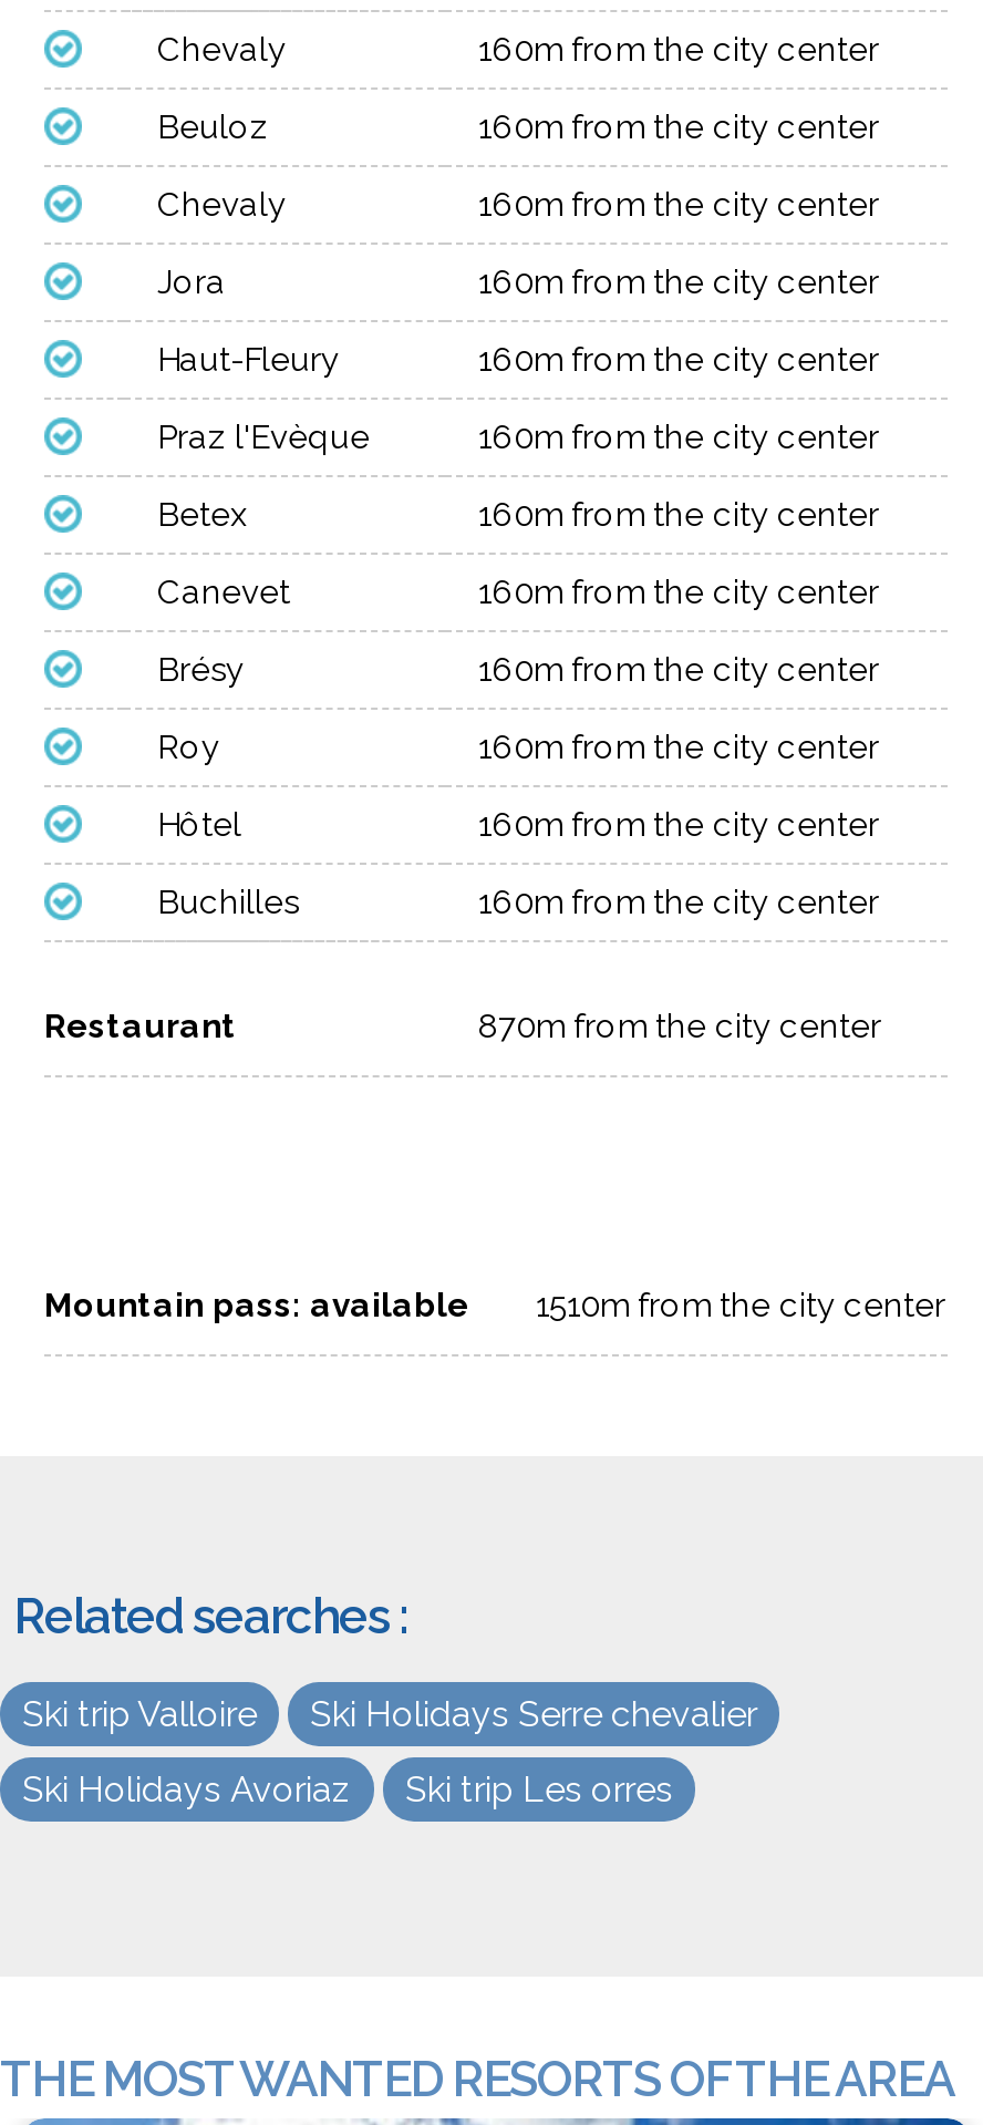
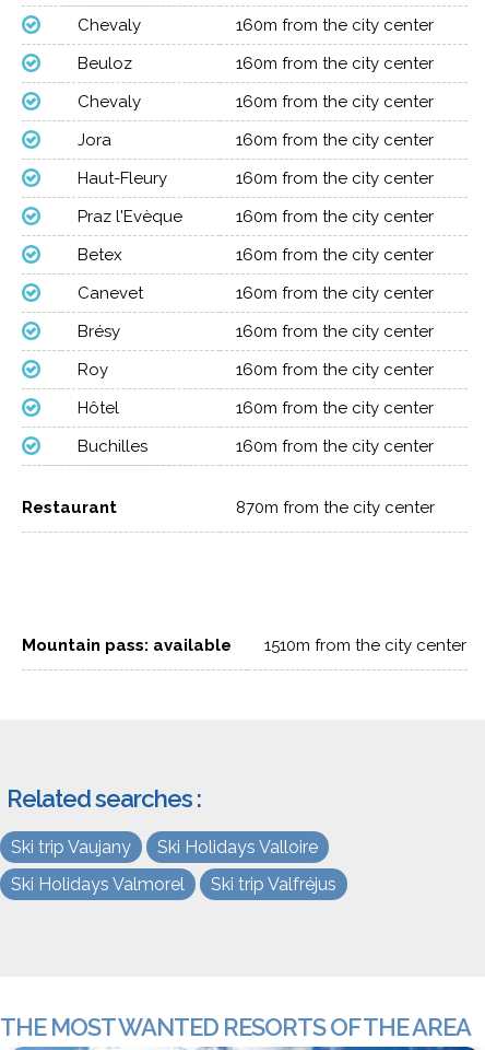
- Ski trip Valloire
- Ski Holidays Serre chevalier
+ Ski trip Vaujany
+ Ski Holidays Valloire

- Ski Holidays Avoriaz
- Ski trip Les orres
+ Ski Holidays Valmorel
+ Ski trip Valfréjus
